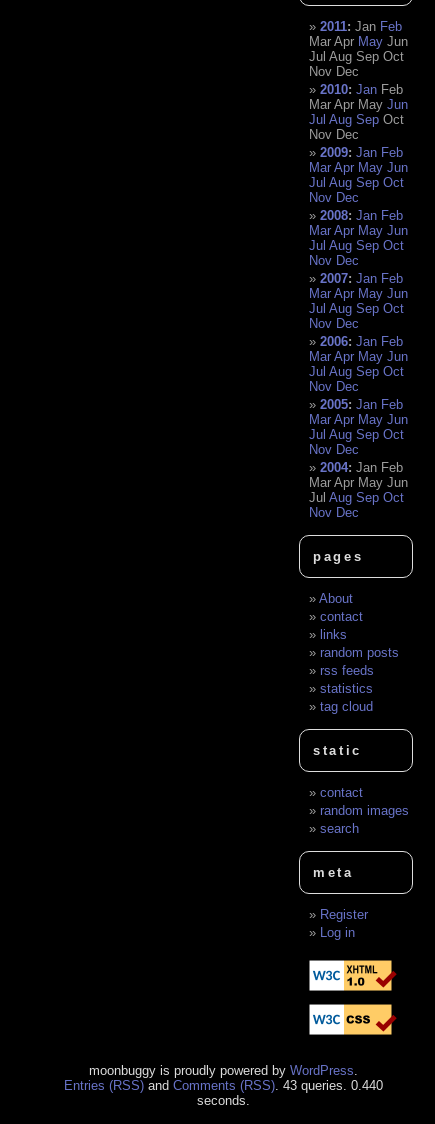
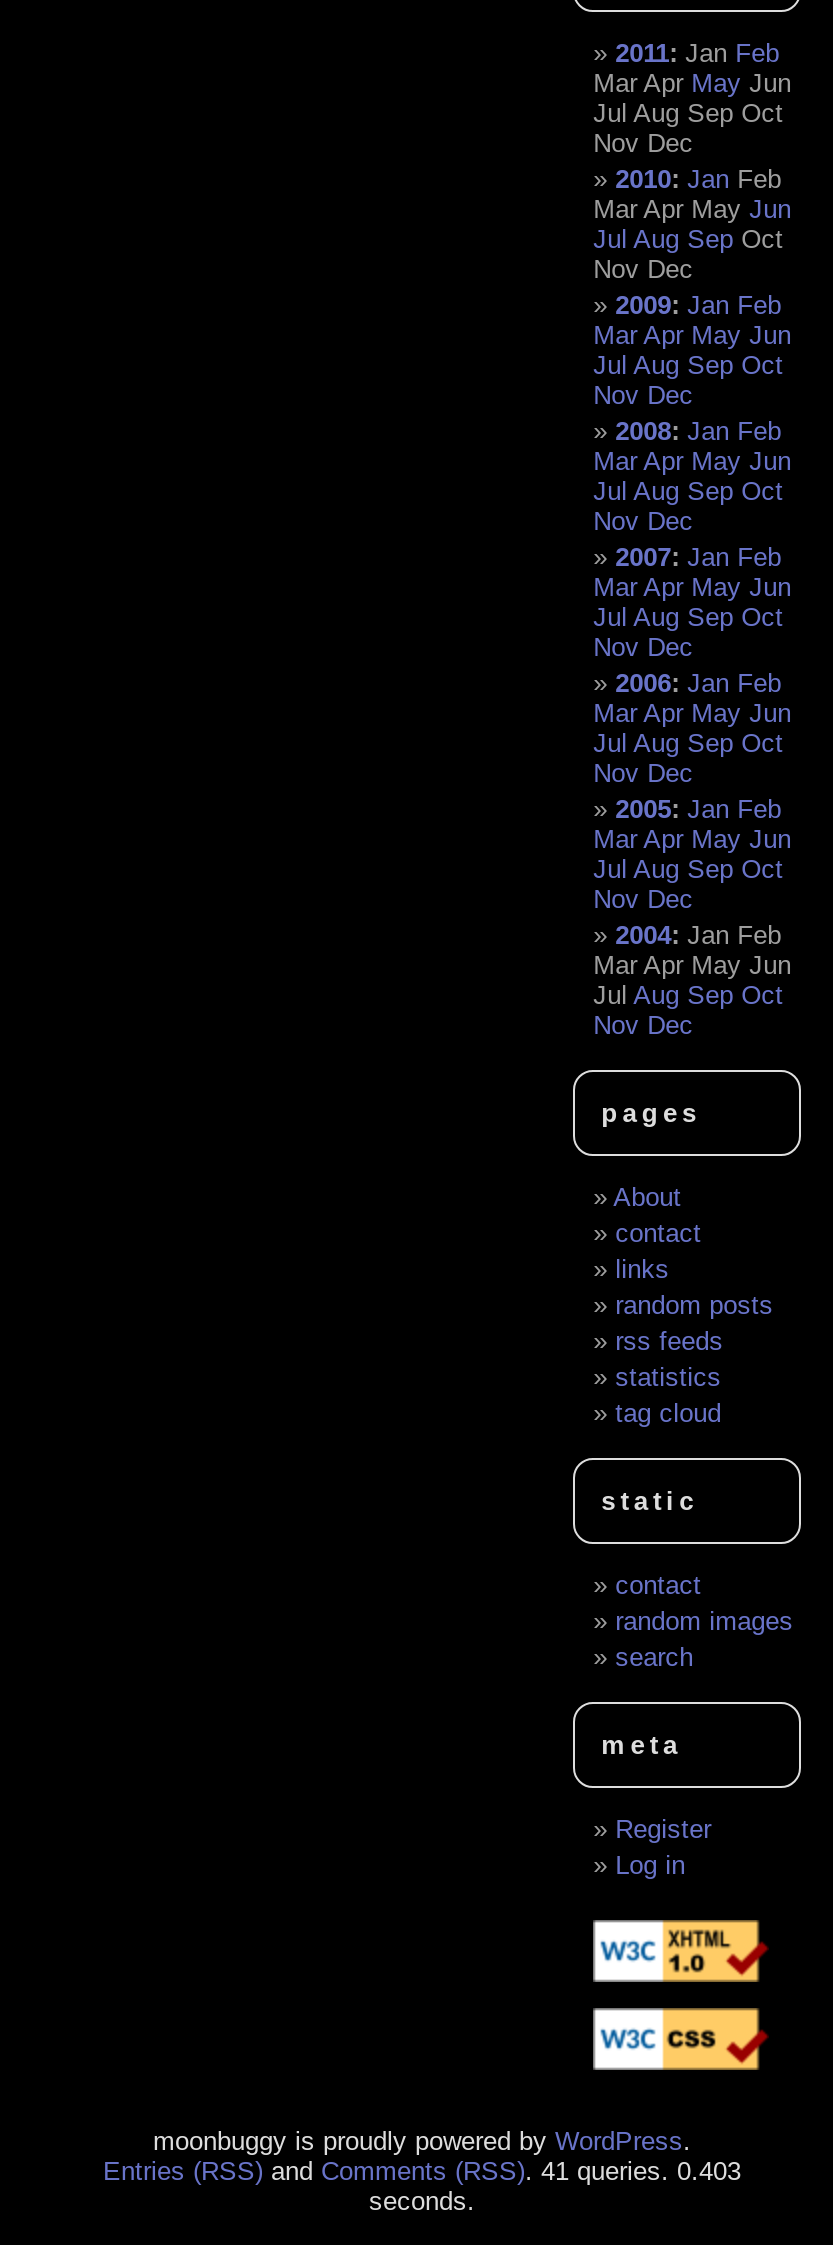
- Entries (RSS)and Comments (RSS). 43 queries. 0.440
+ Entries (RSS)and Comments (RSS). 41 queries. 0.403
